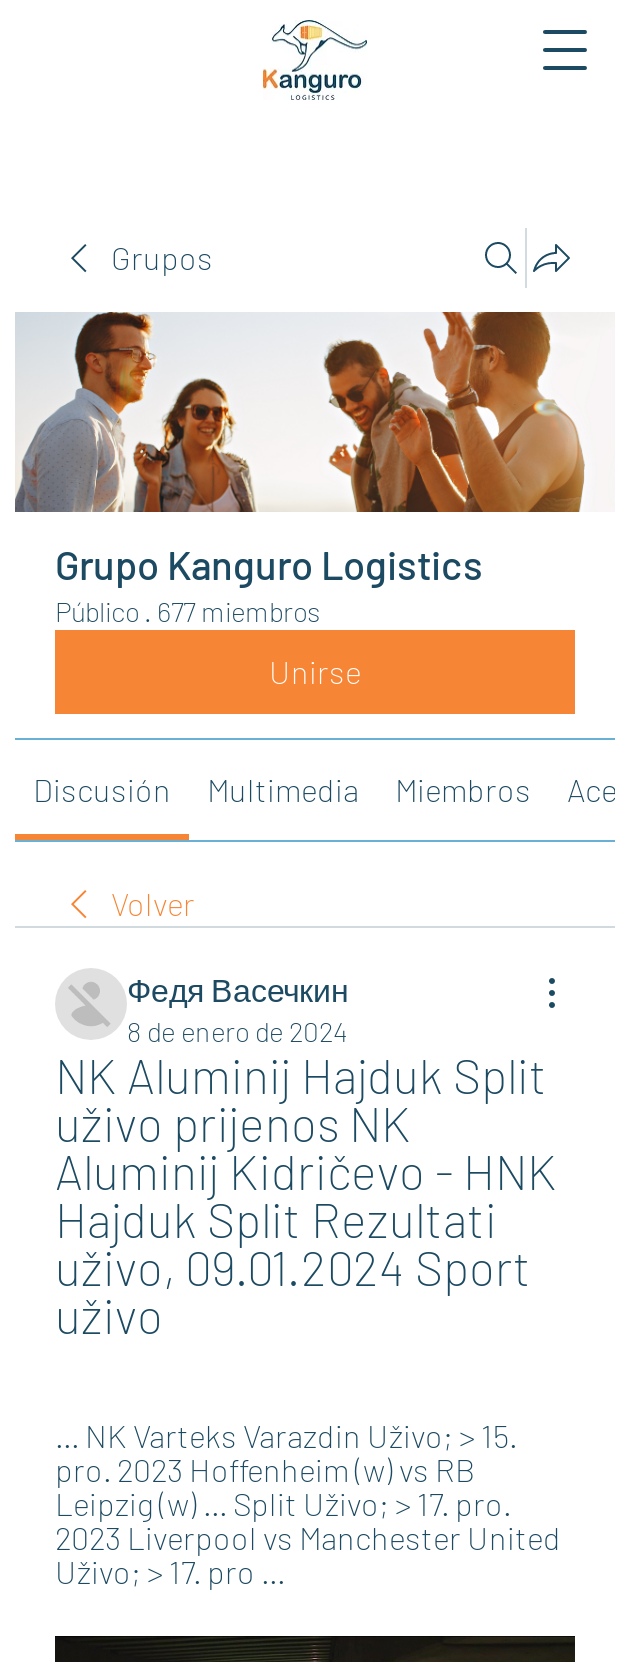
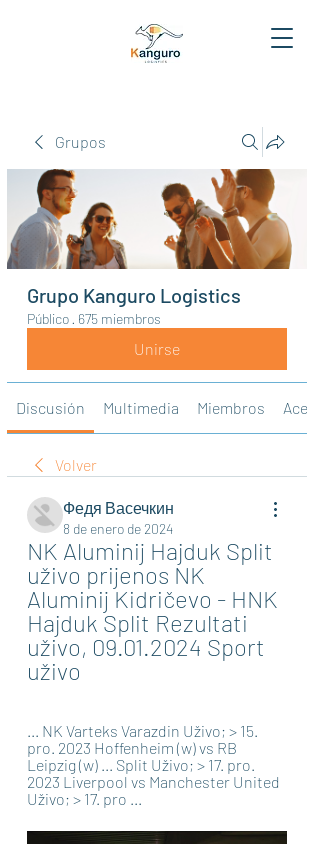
- Público 677 miembros
+ Público 675 miembros
